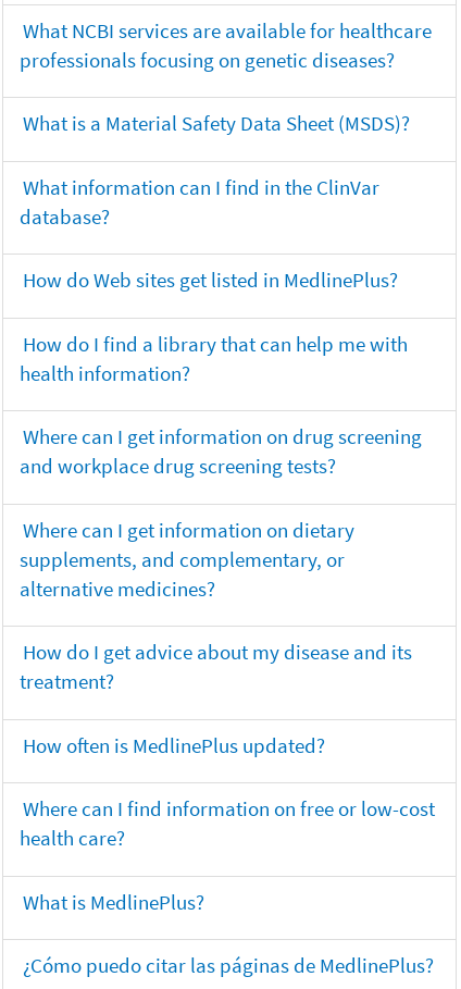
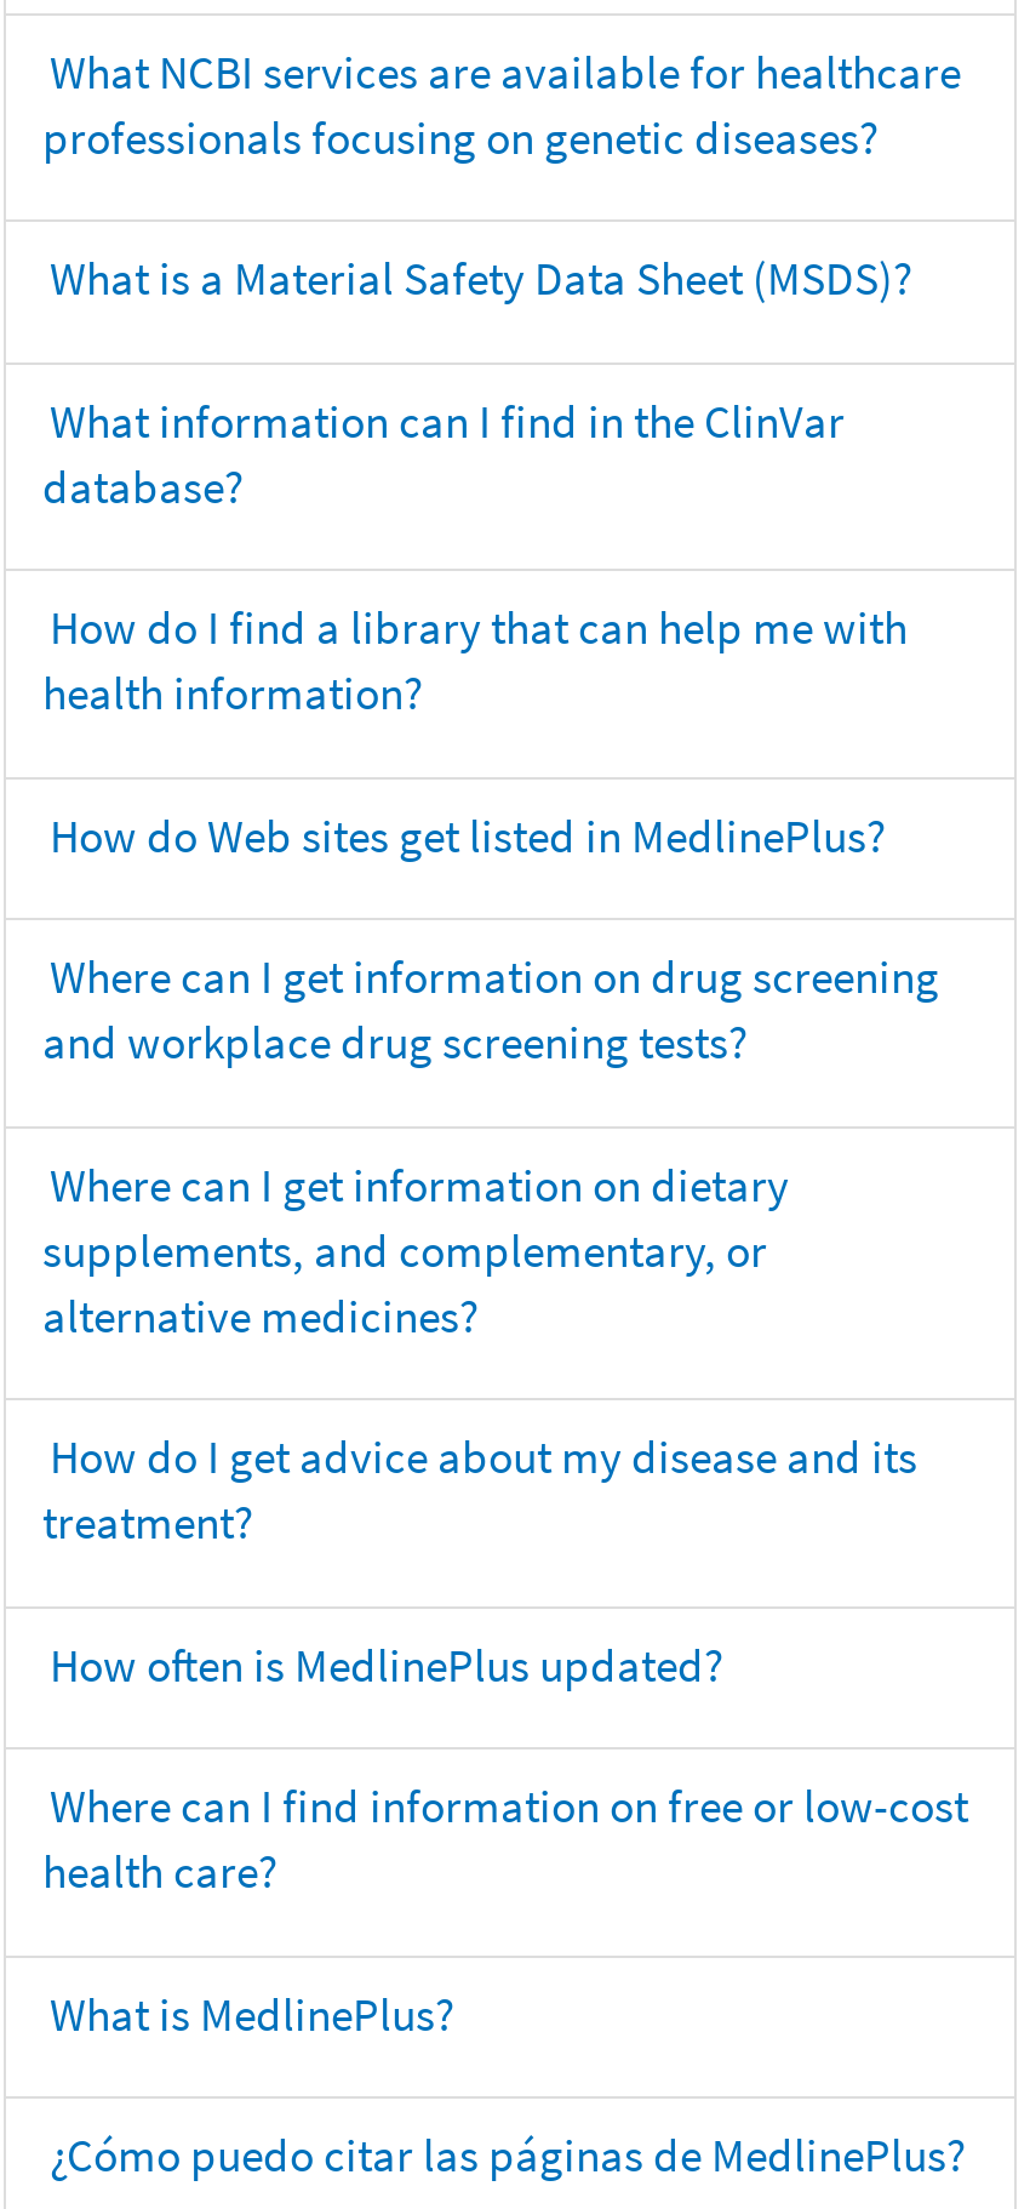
moved down: How do Web sites get listed in MedlinePlus?

moved up: How do I find a library that can help me with | health information?
